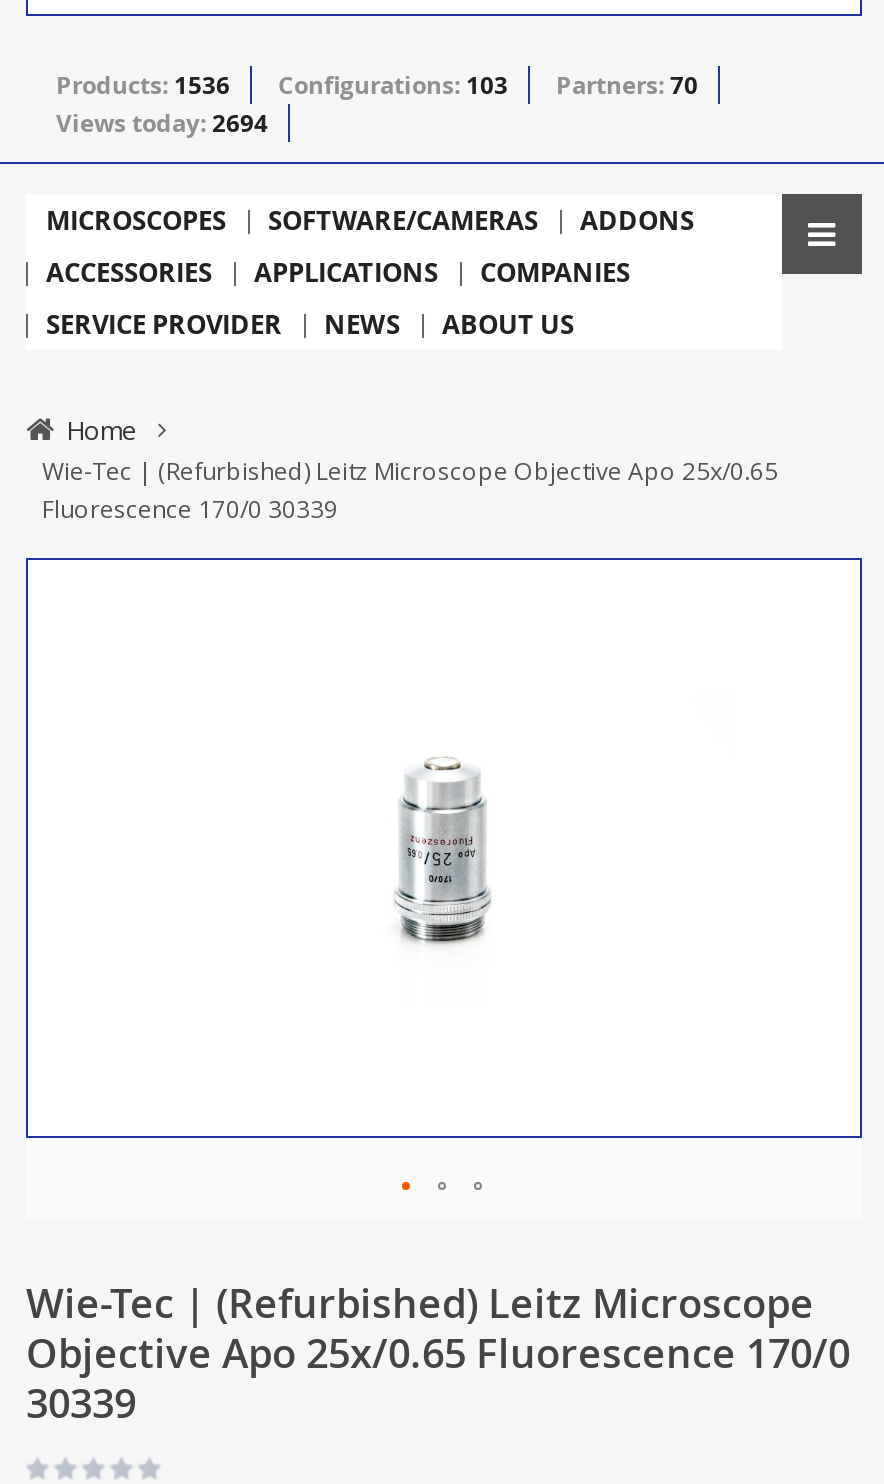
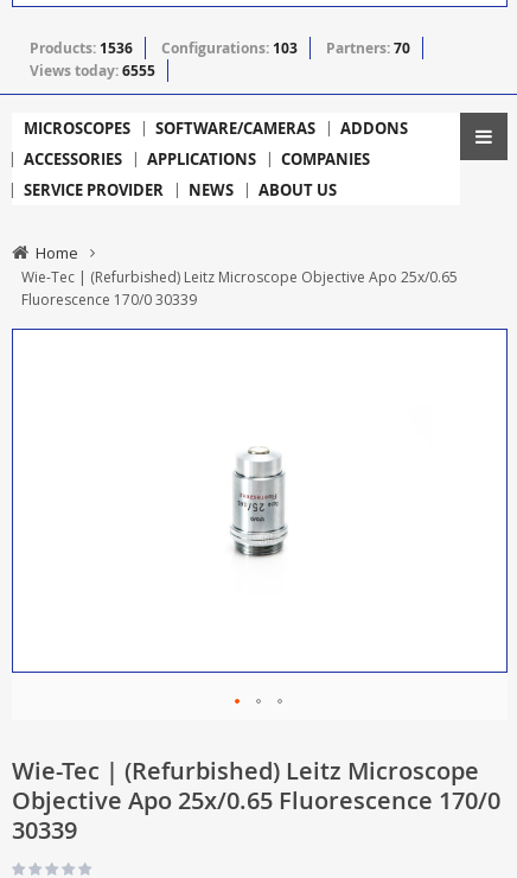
- Views today: 2694
+ Views today: 6555
